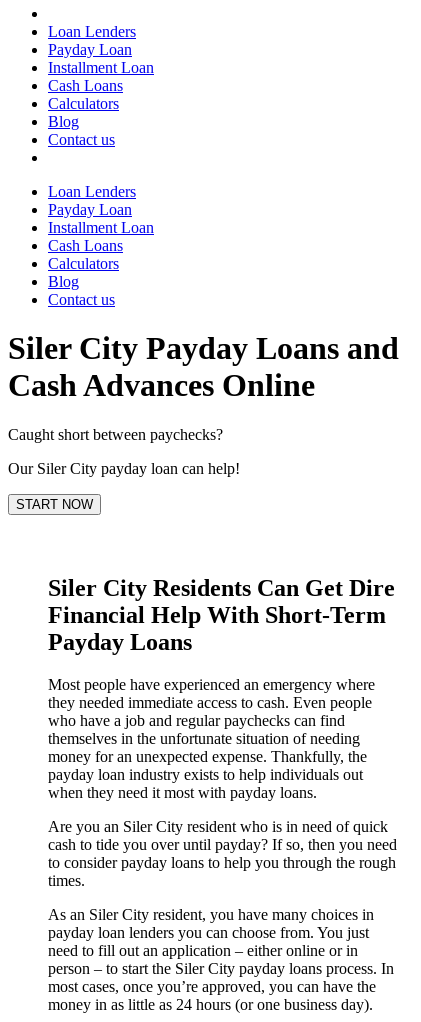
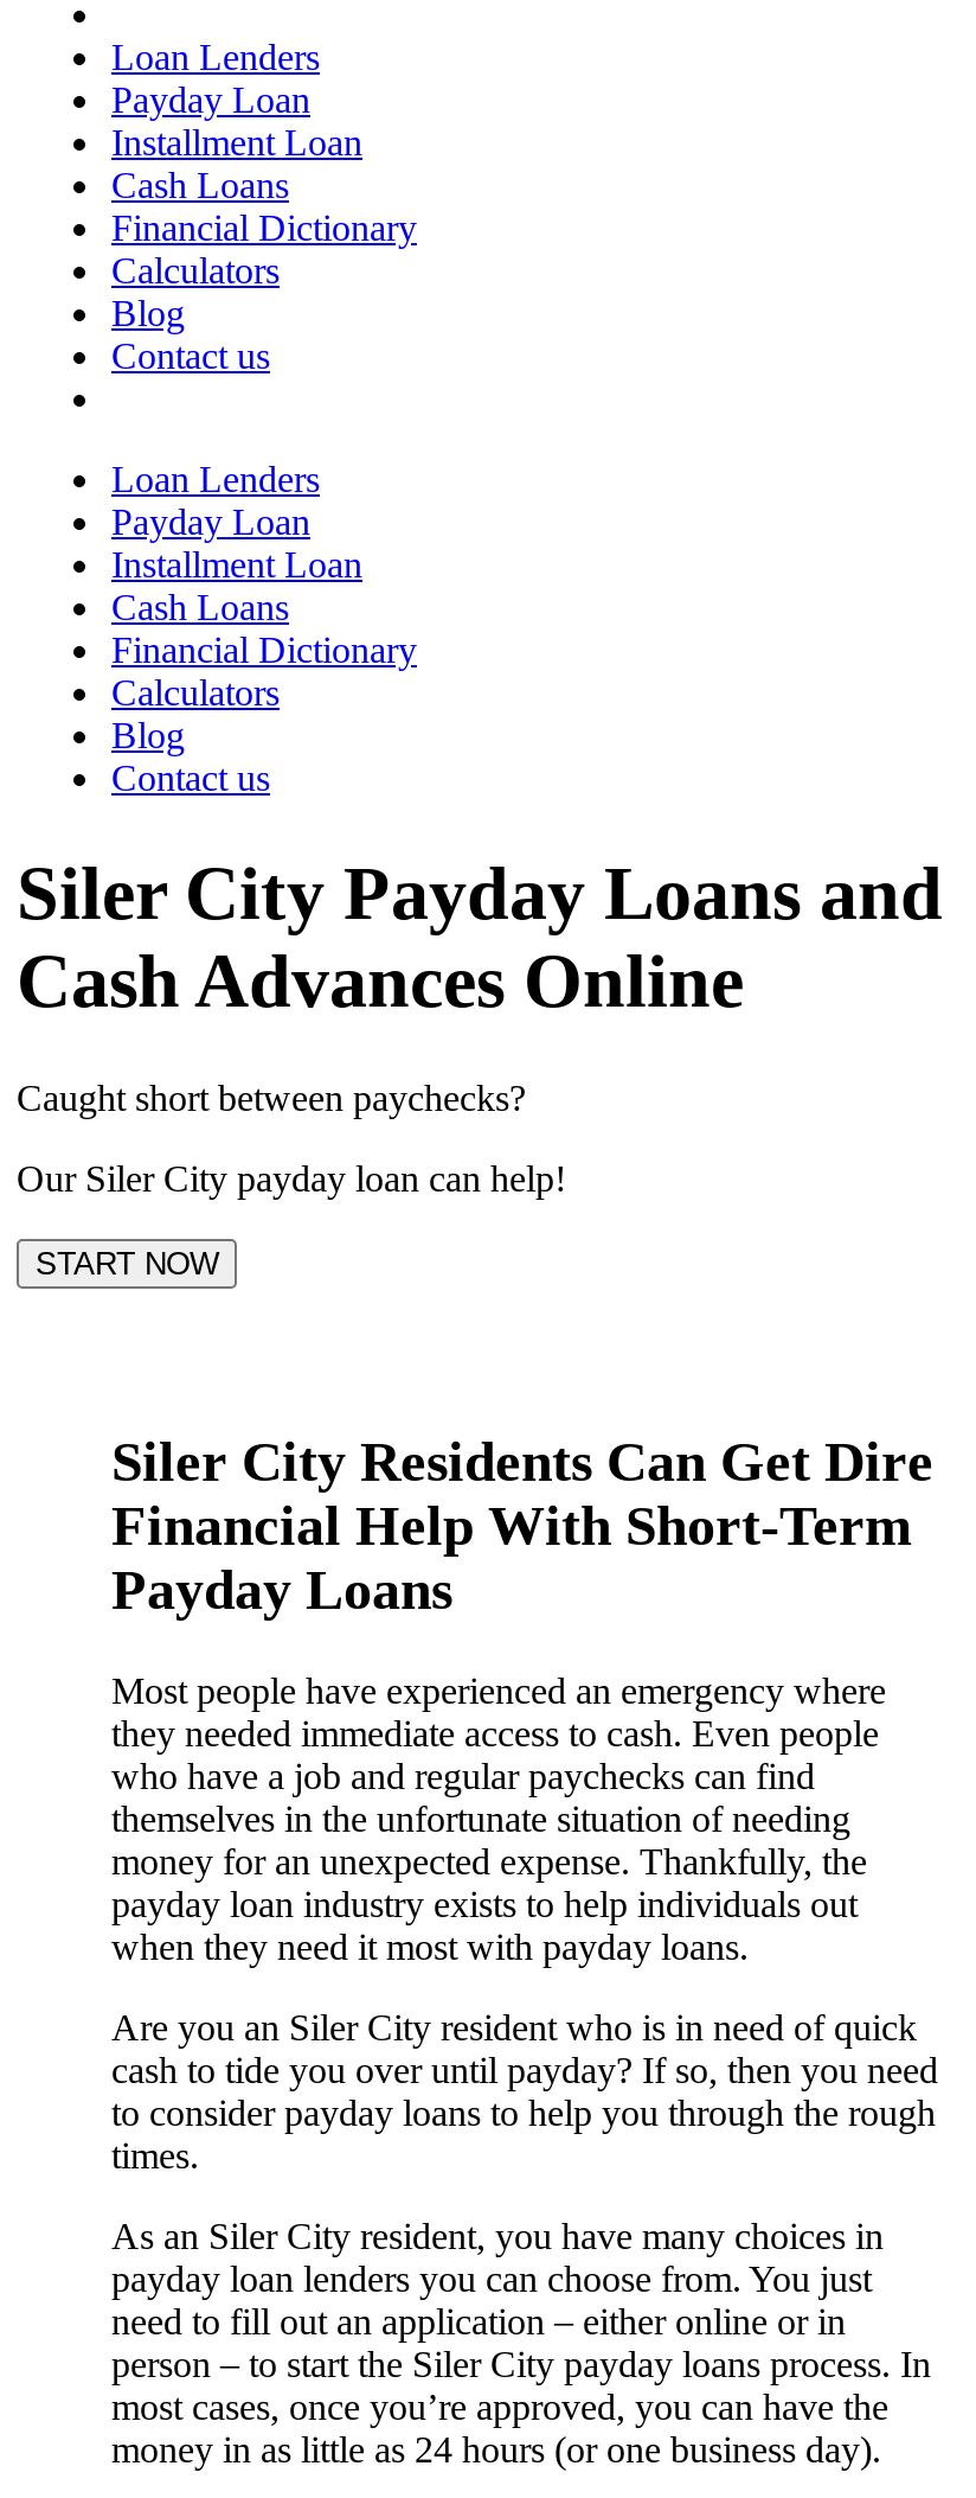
+ Financial Dictionary

+ Financial Dictionary
